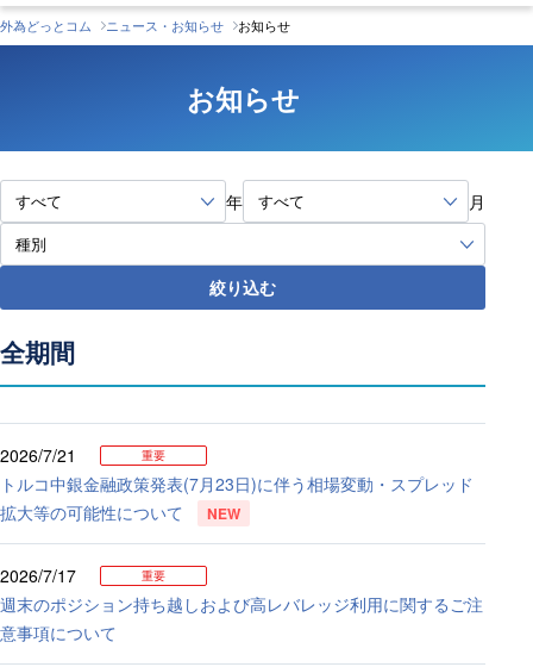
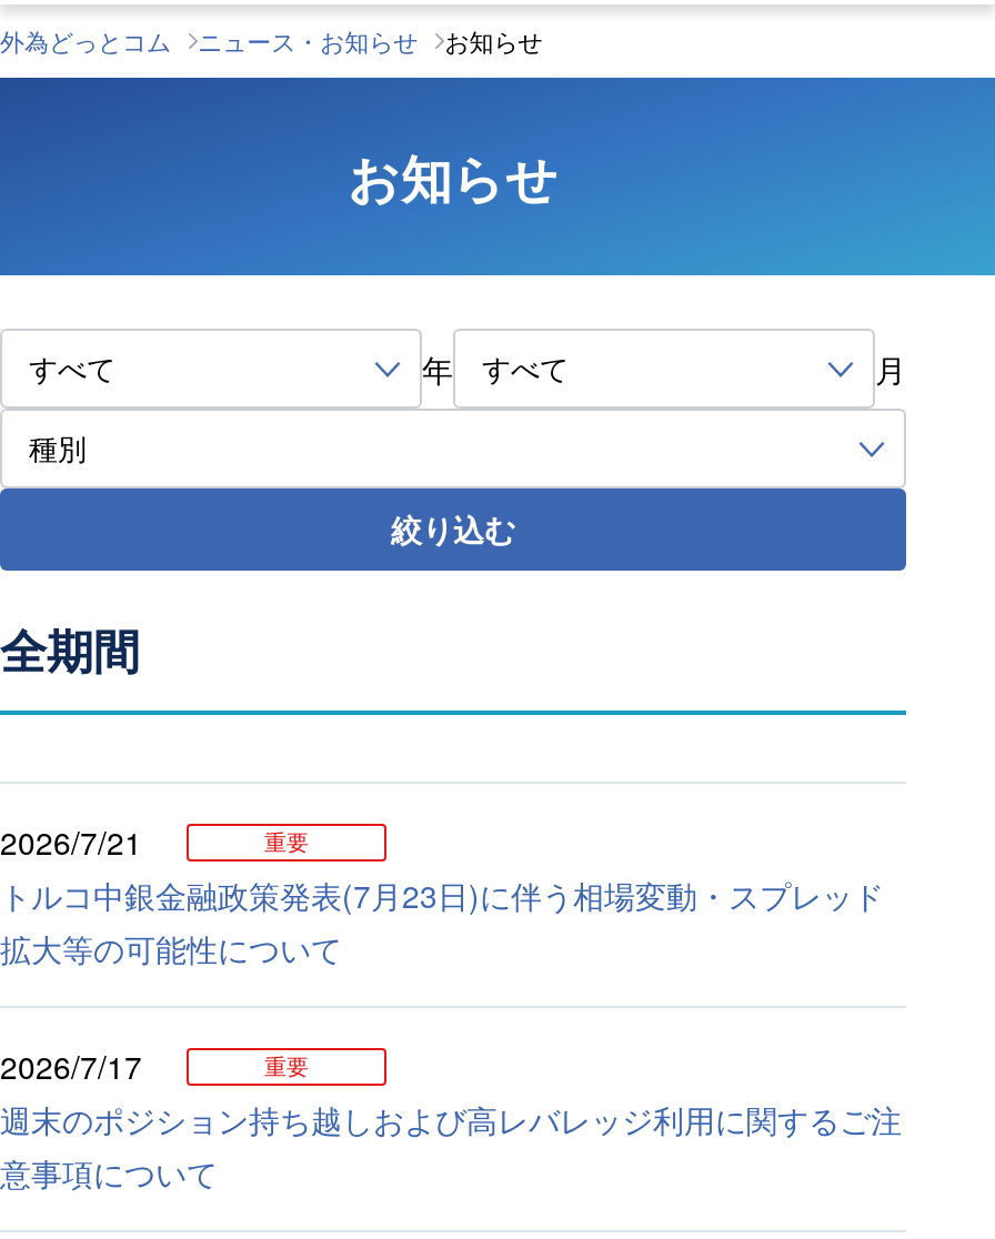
- NEW
